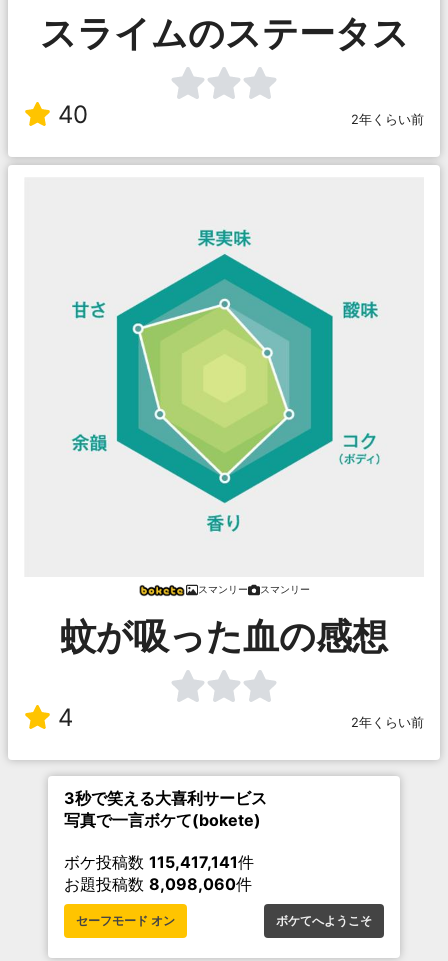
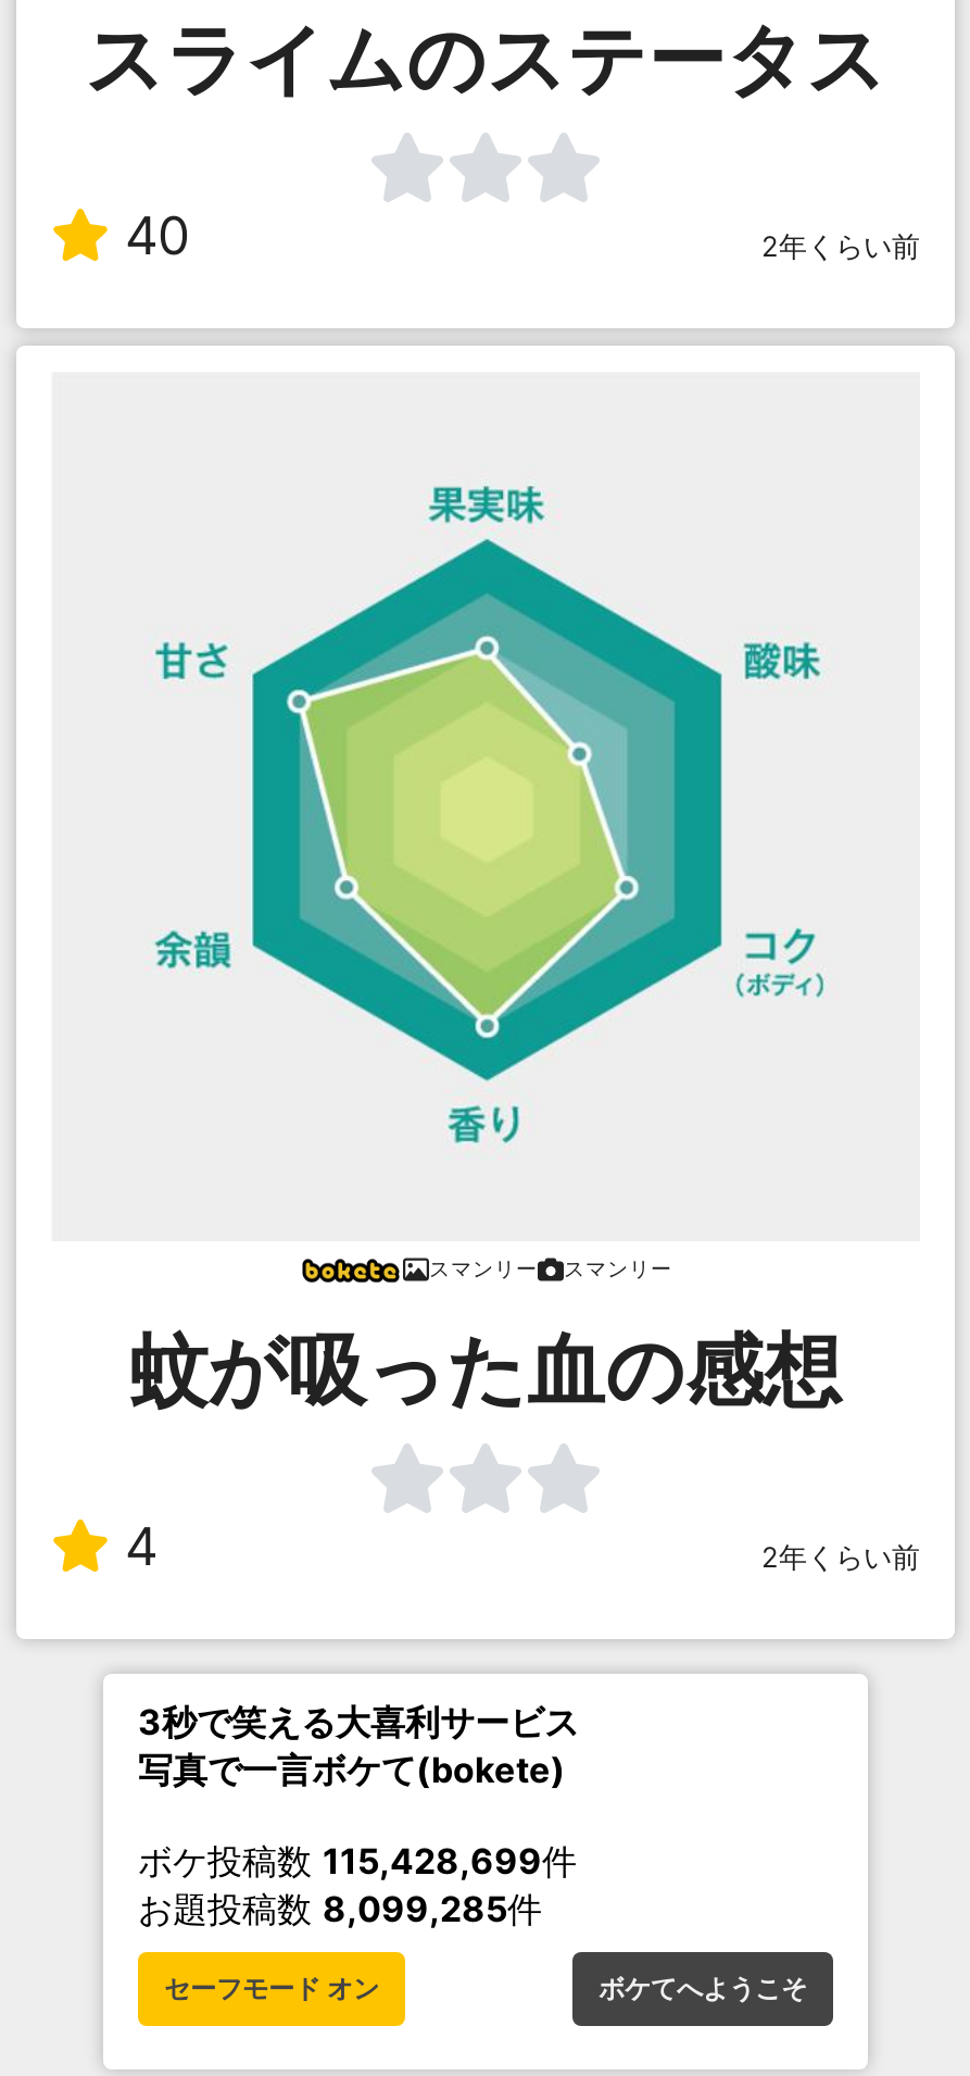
- ボケ投稿数115,417,141件
+ ボケ投稿数115,428,699件

- お題投稿数8,098,060件
+ お題投稿数8,099,285件
